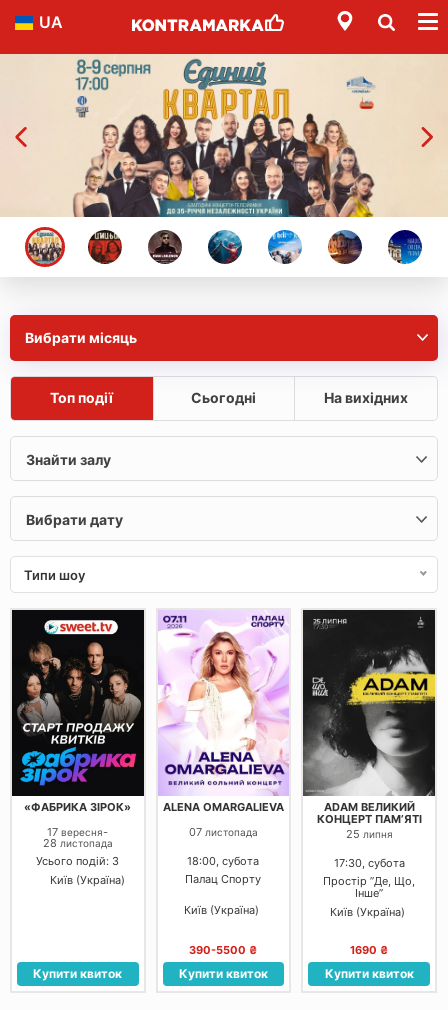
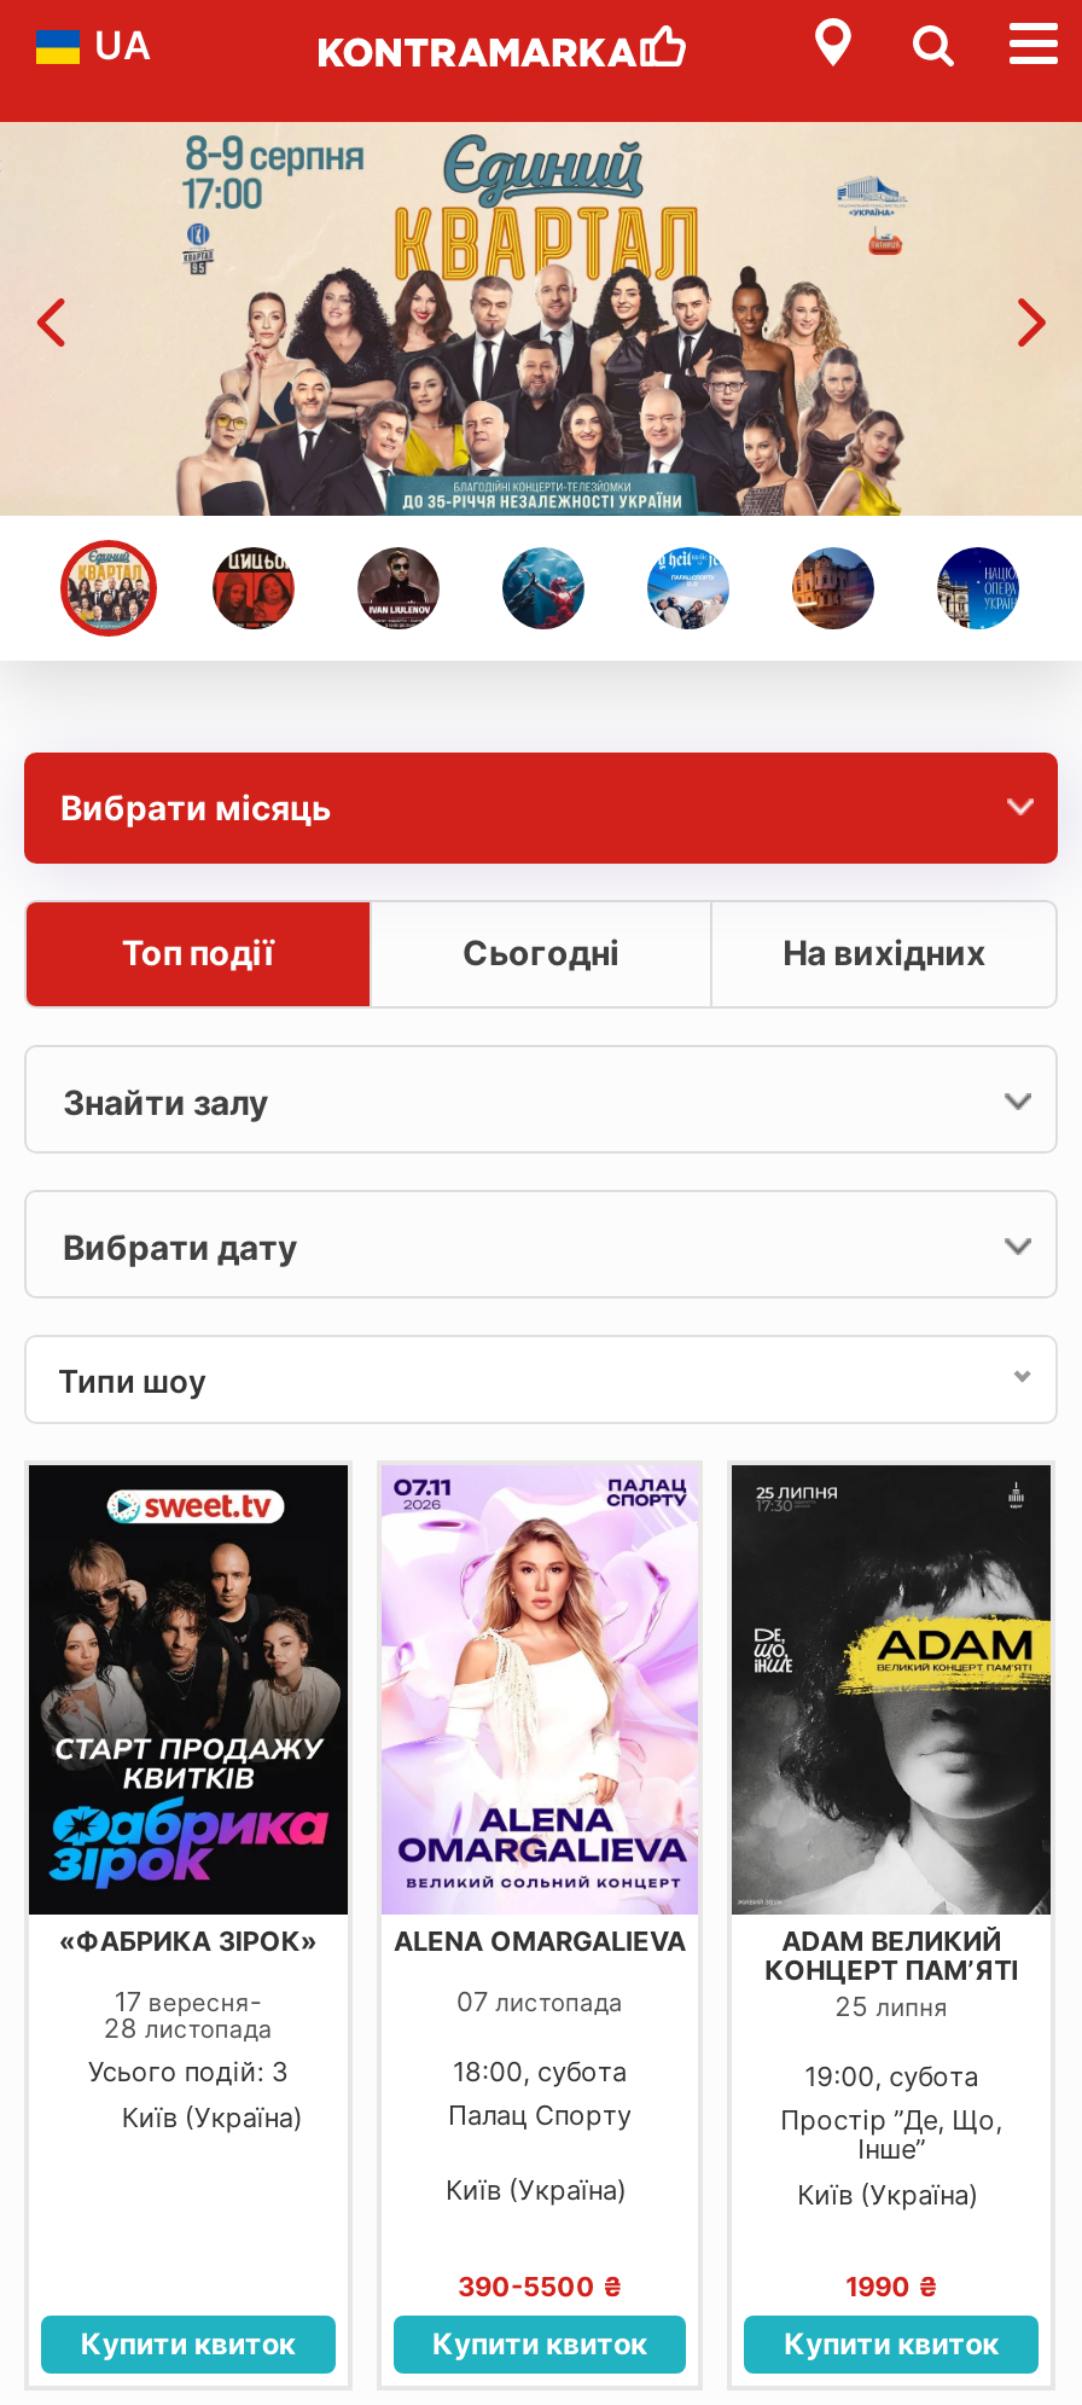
- 17:30, субота
+ 19:00, субота

- 1690 ₴
+ 1990 ₴
